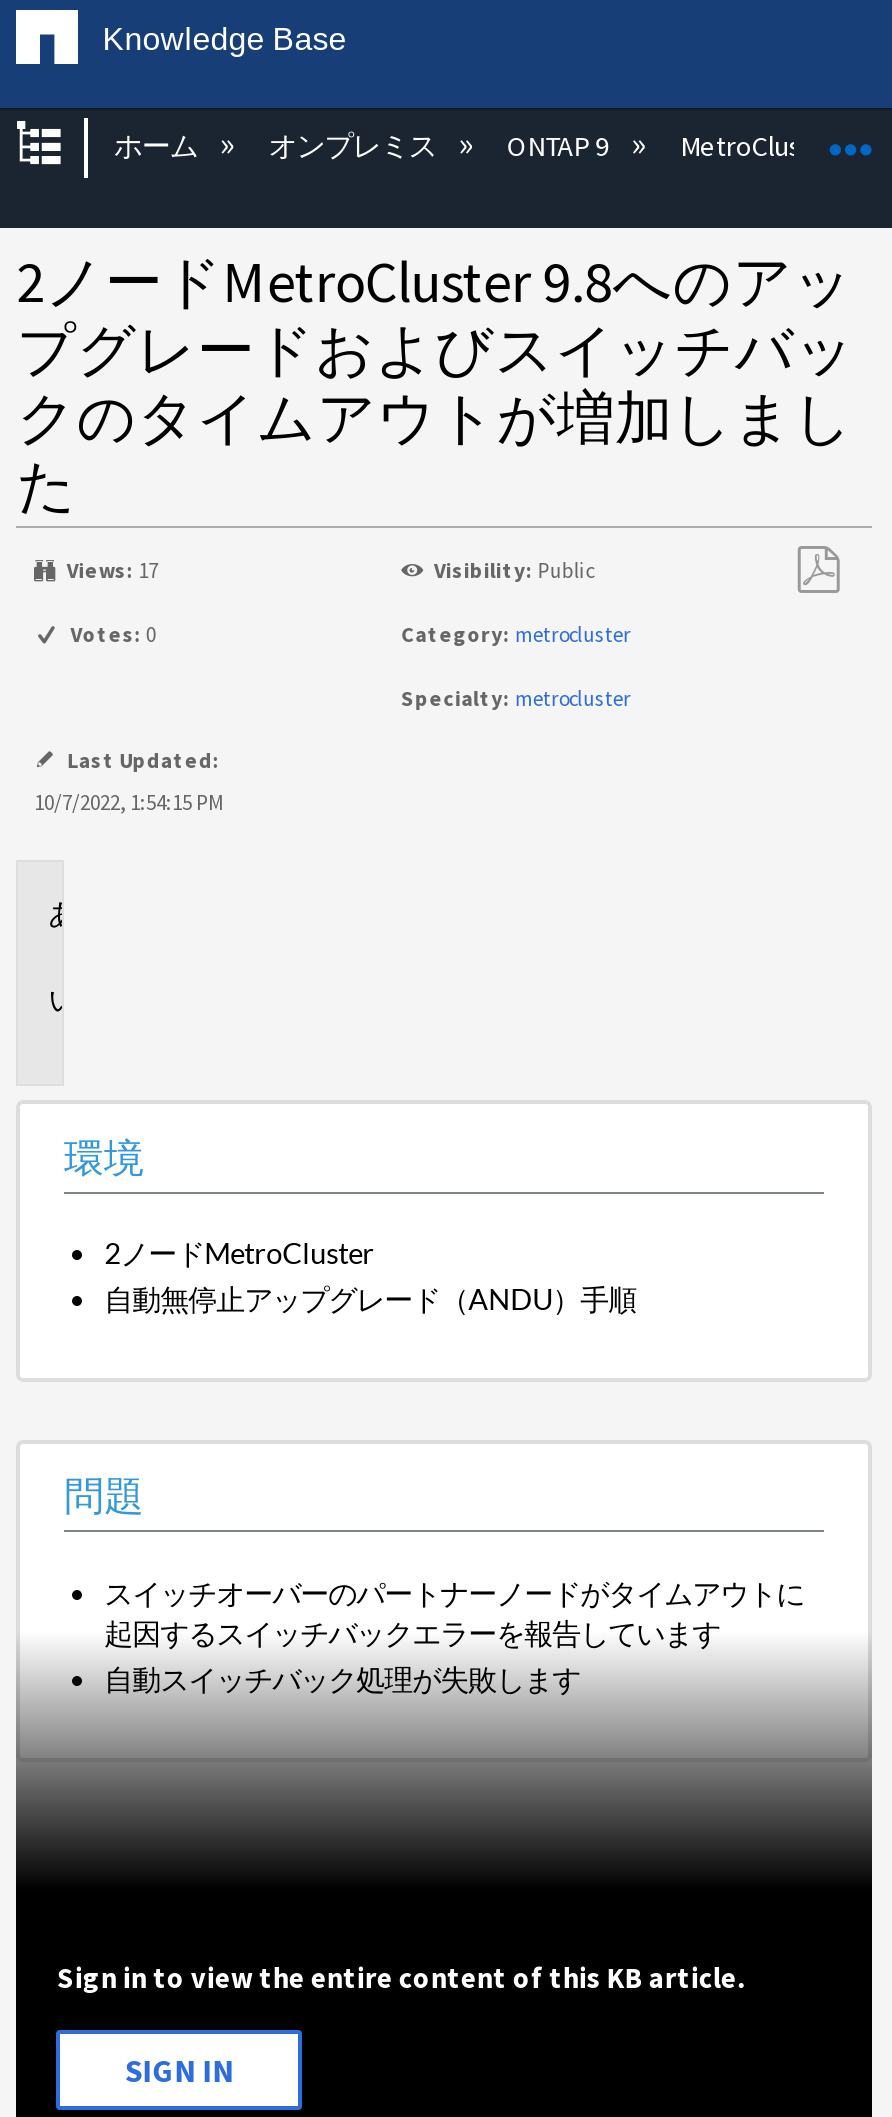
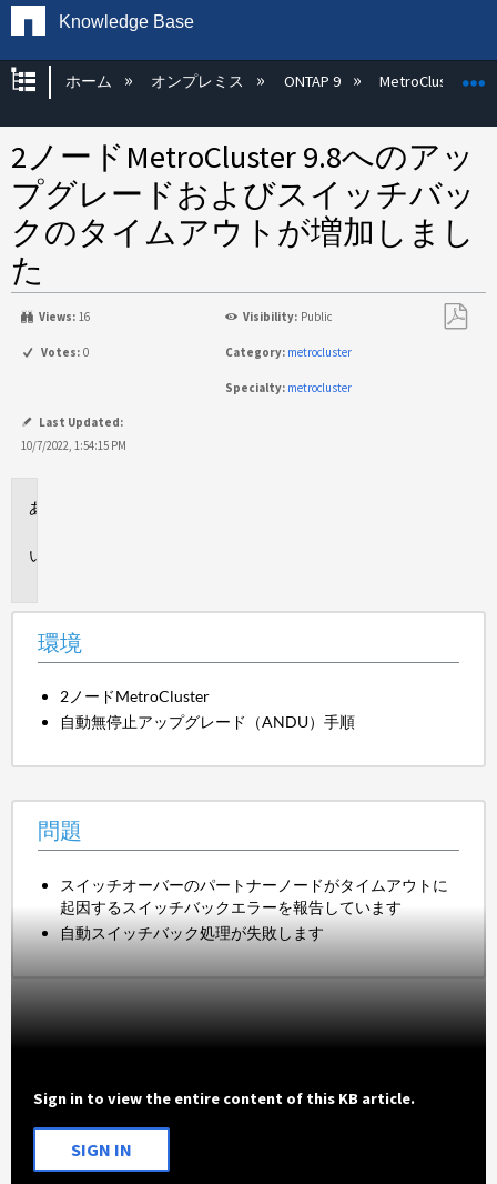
- Views: 17
+ Views: 16
